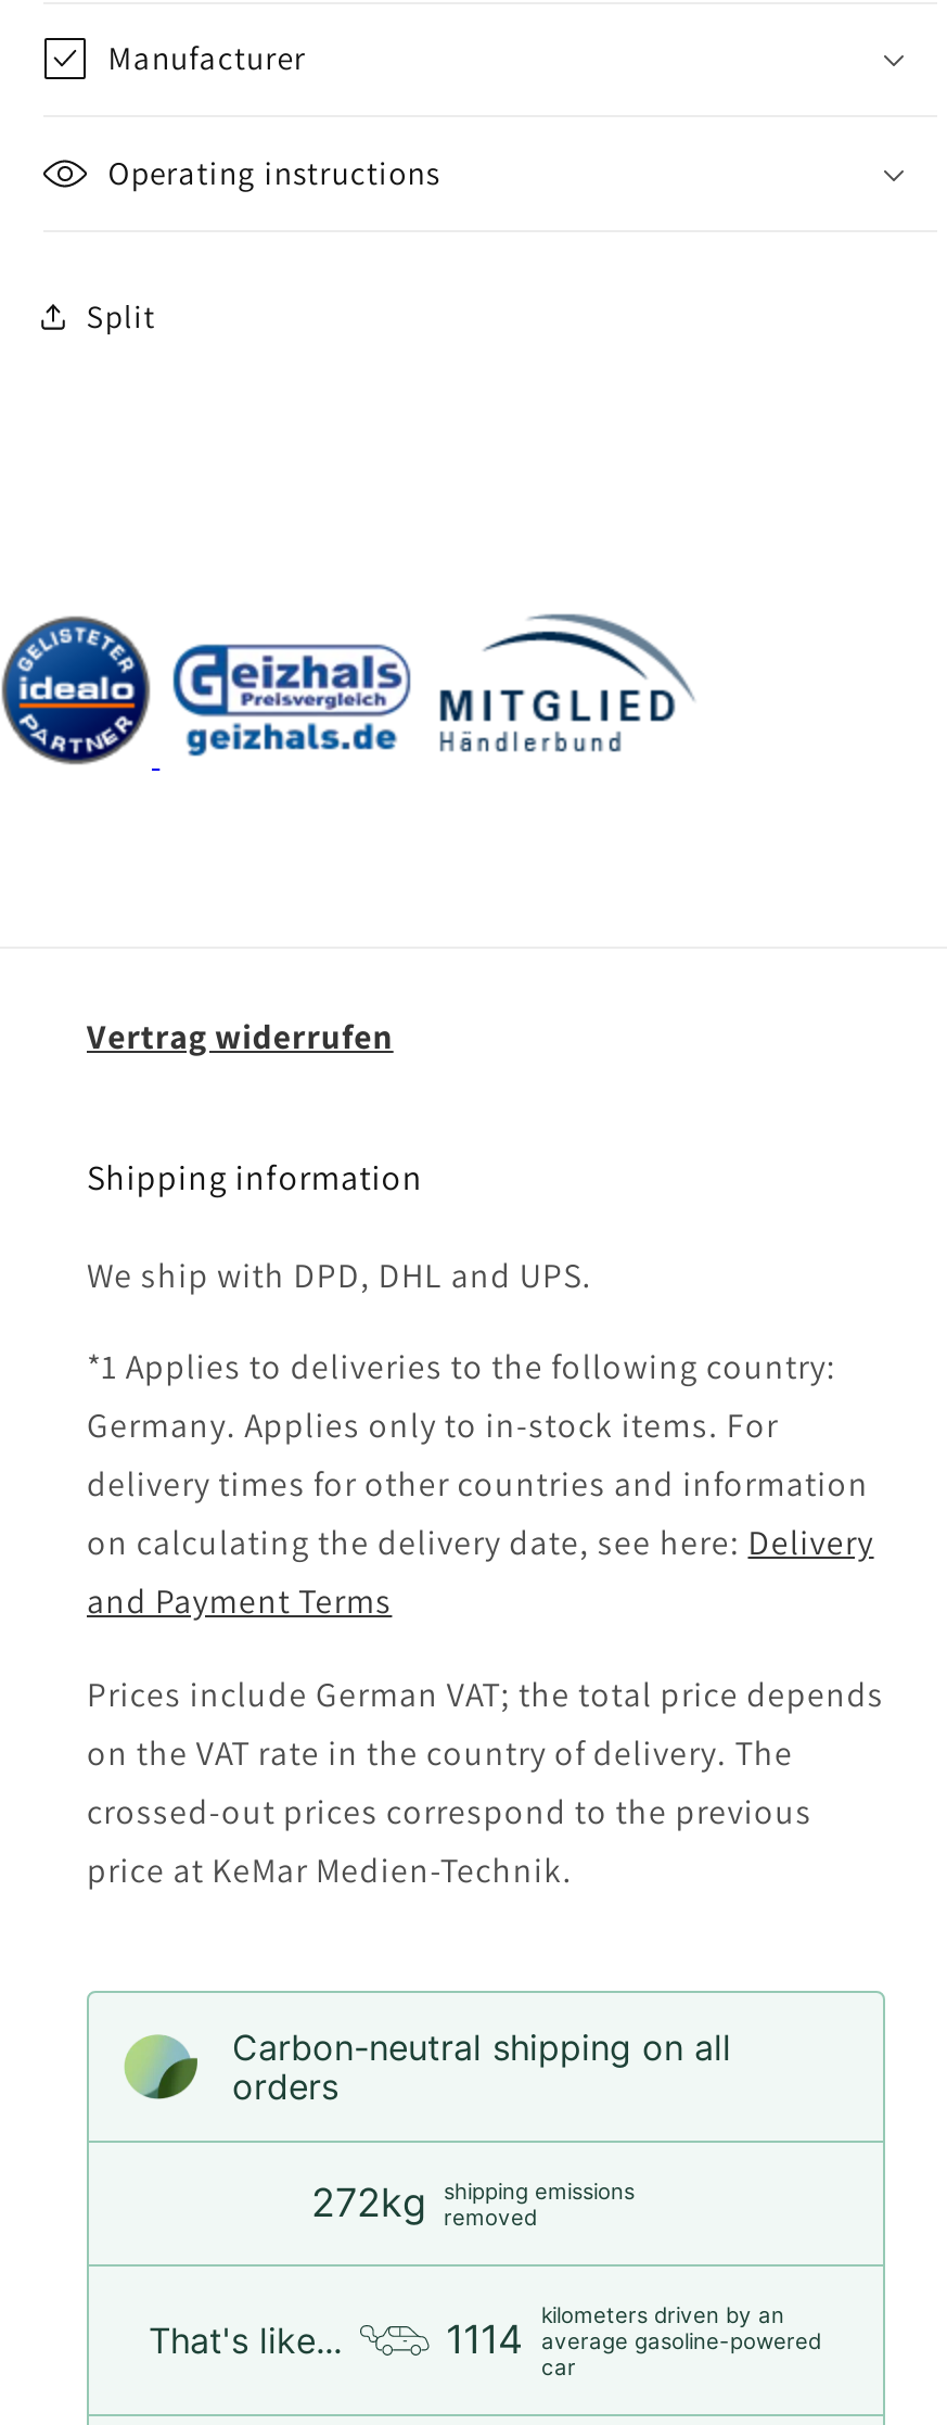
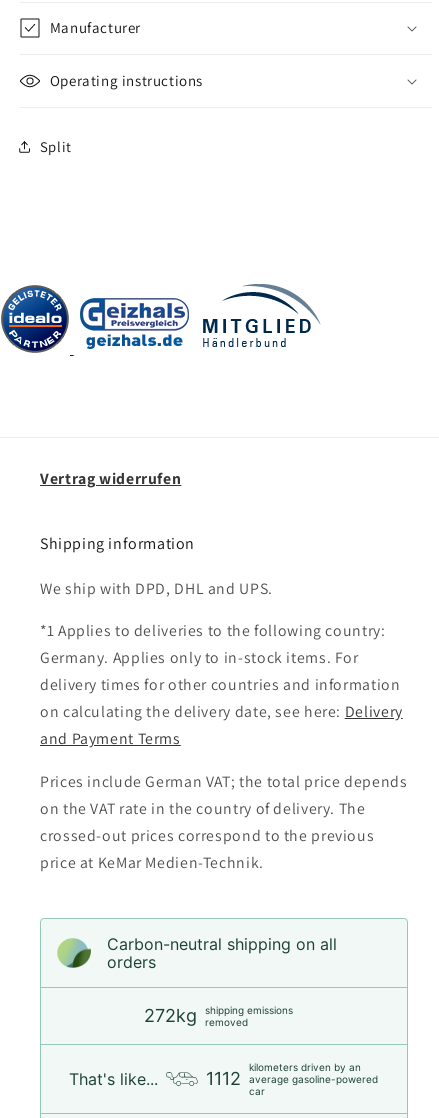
- 1114 average gasoline-powered
+ 1112 average gasoline-powered
